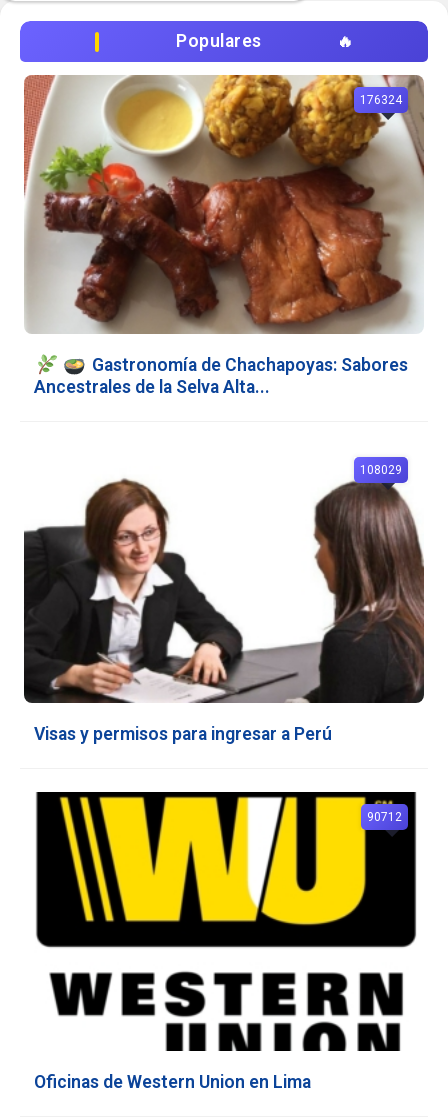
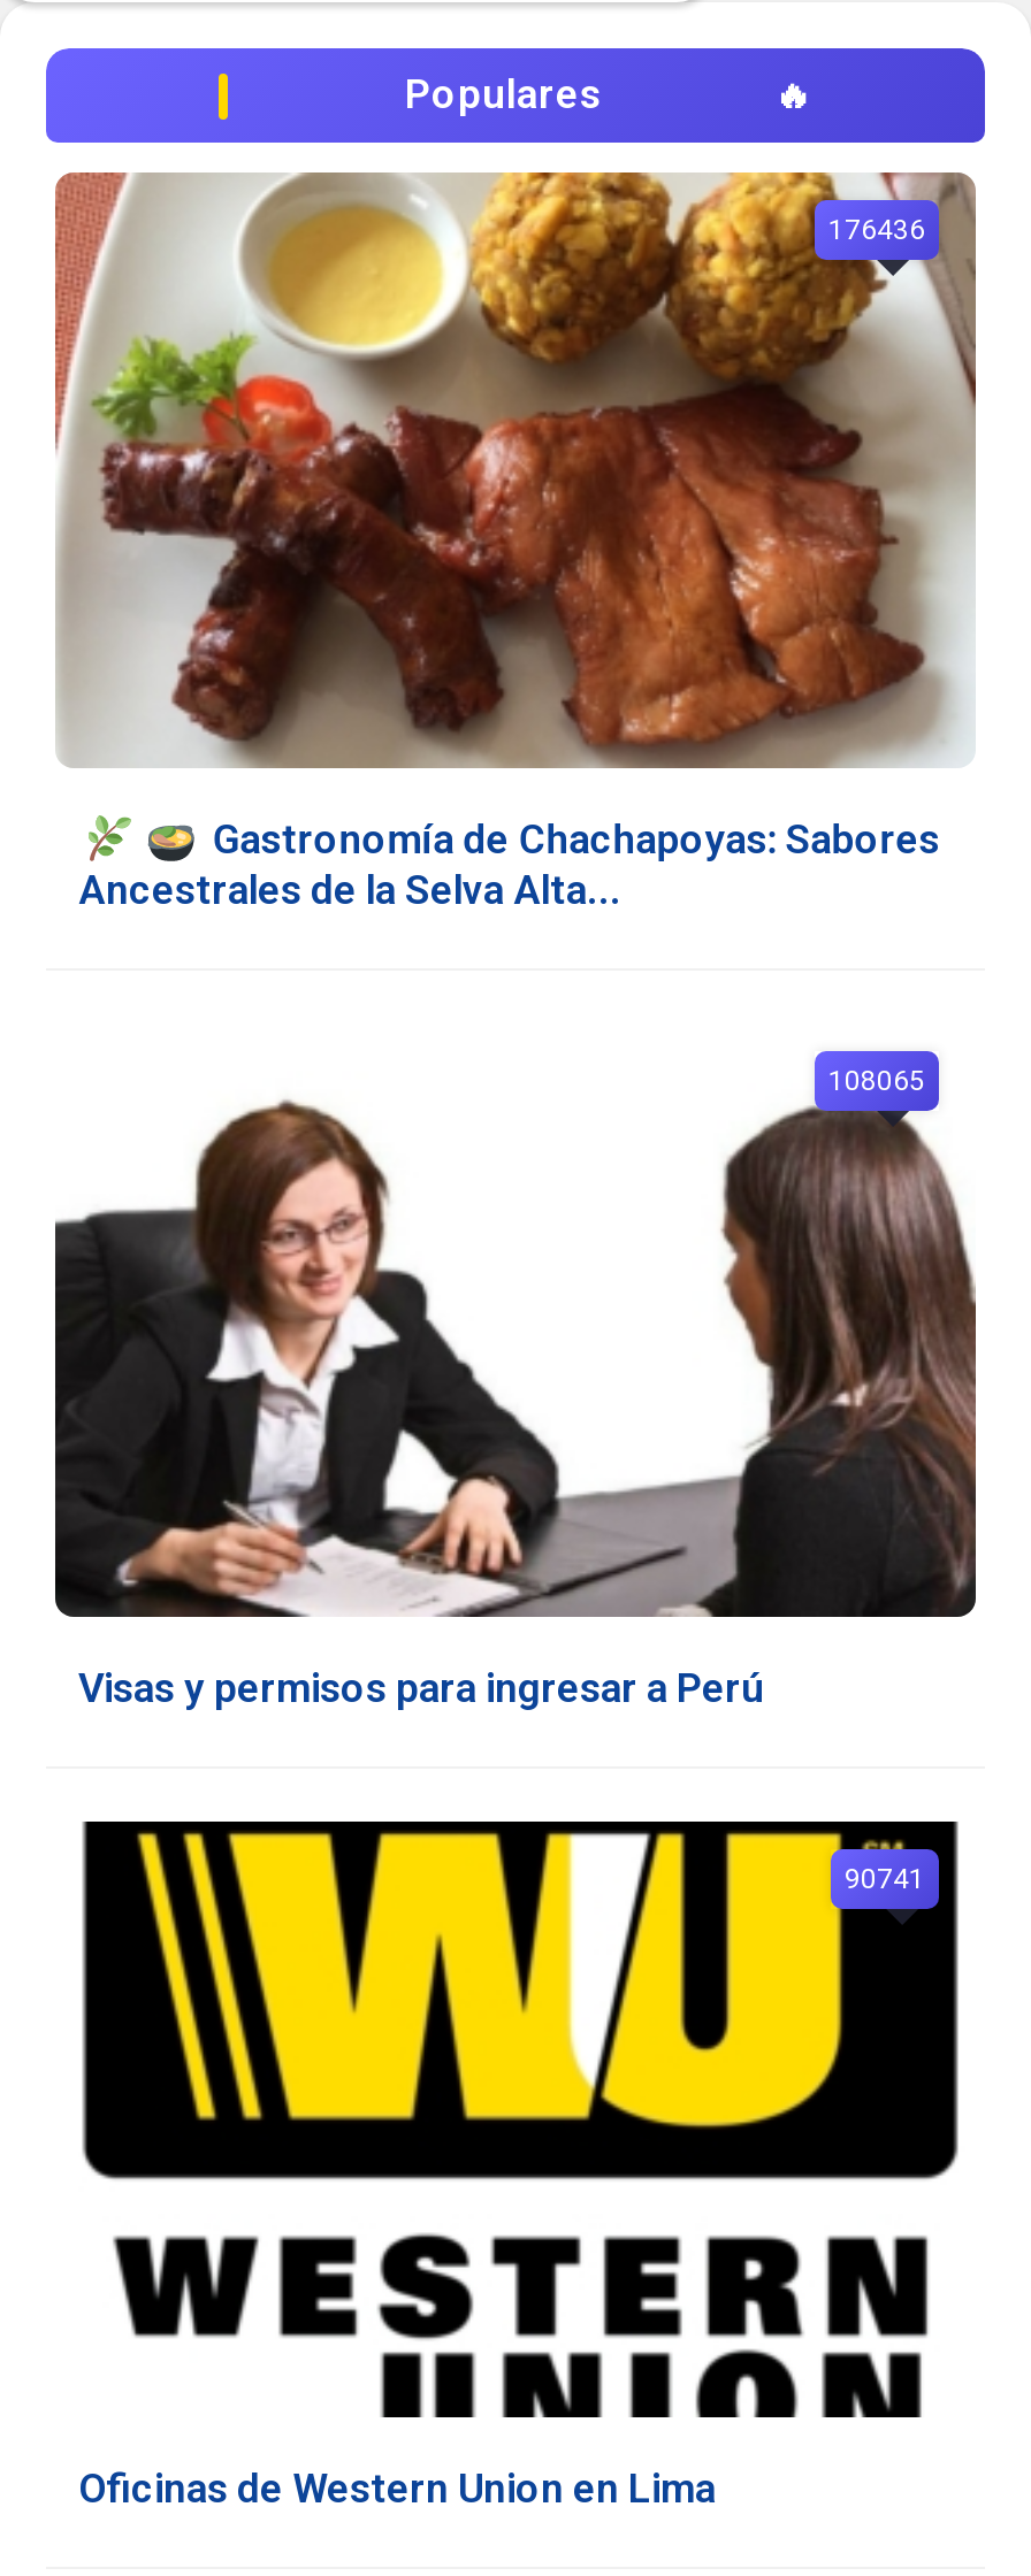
- 176324
+ 176436

- 108029
+ 108065

- 90712
+ 90741
